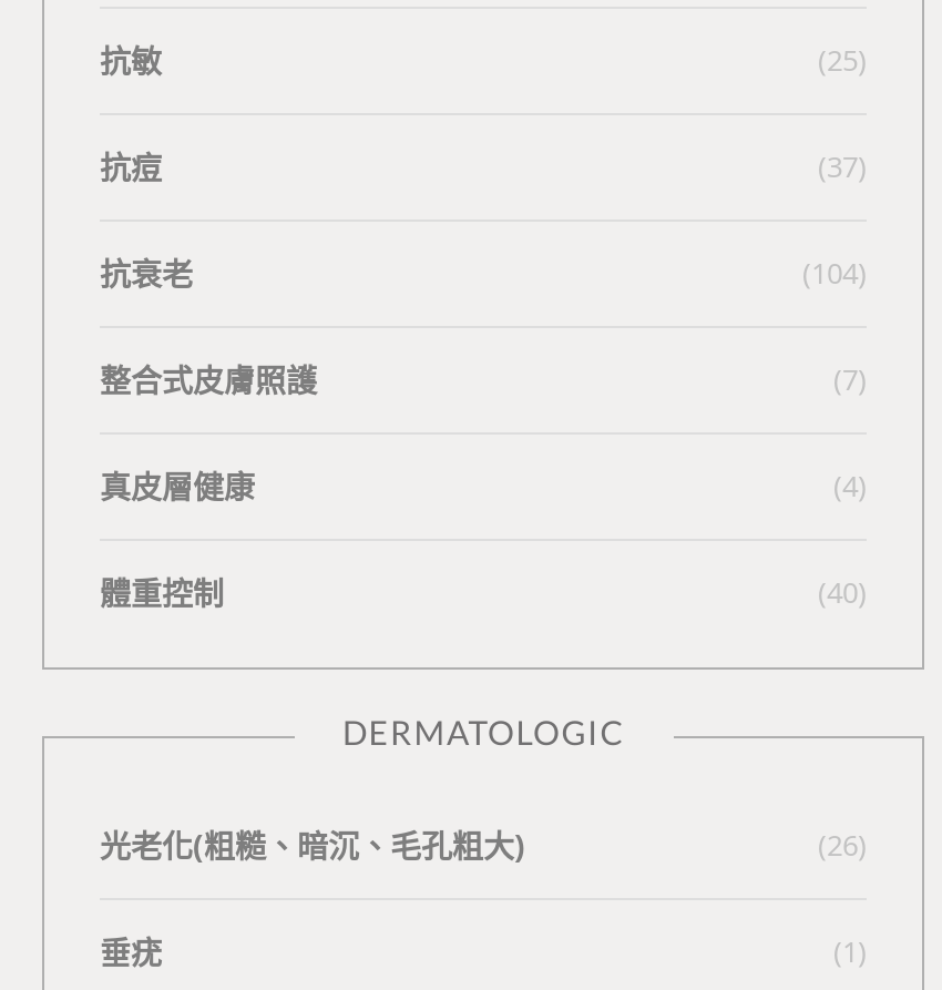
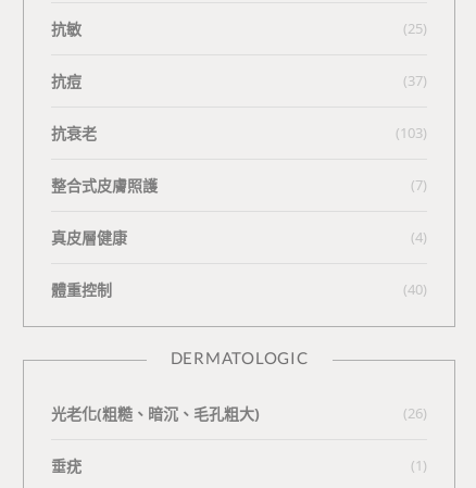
- (104)
+ (103)
